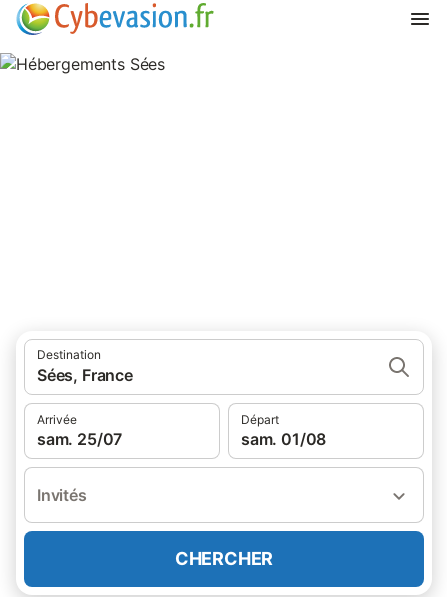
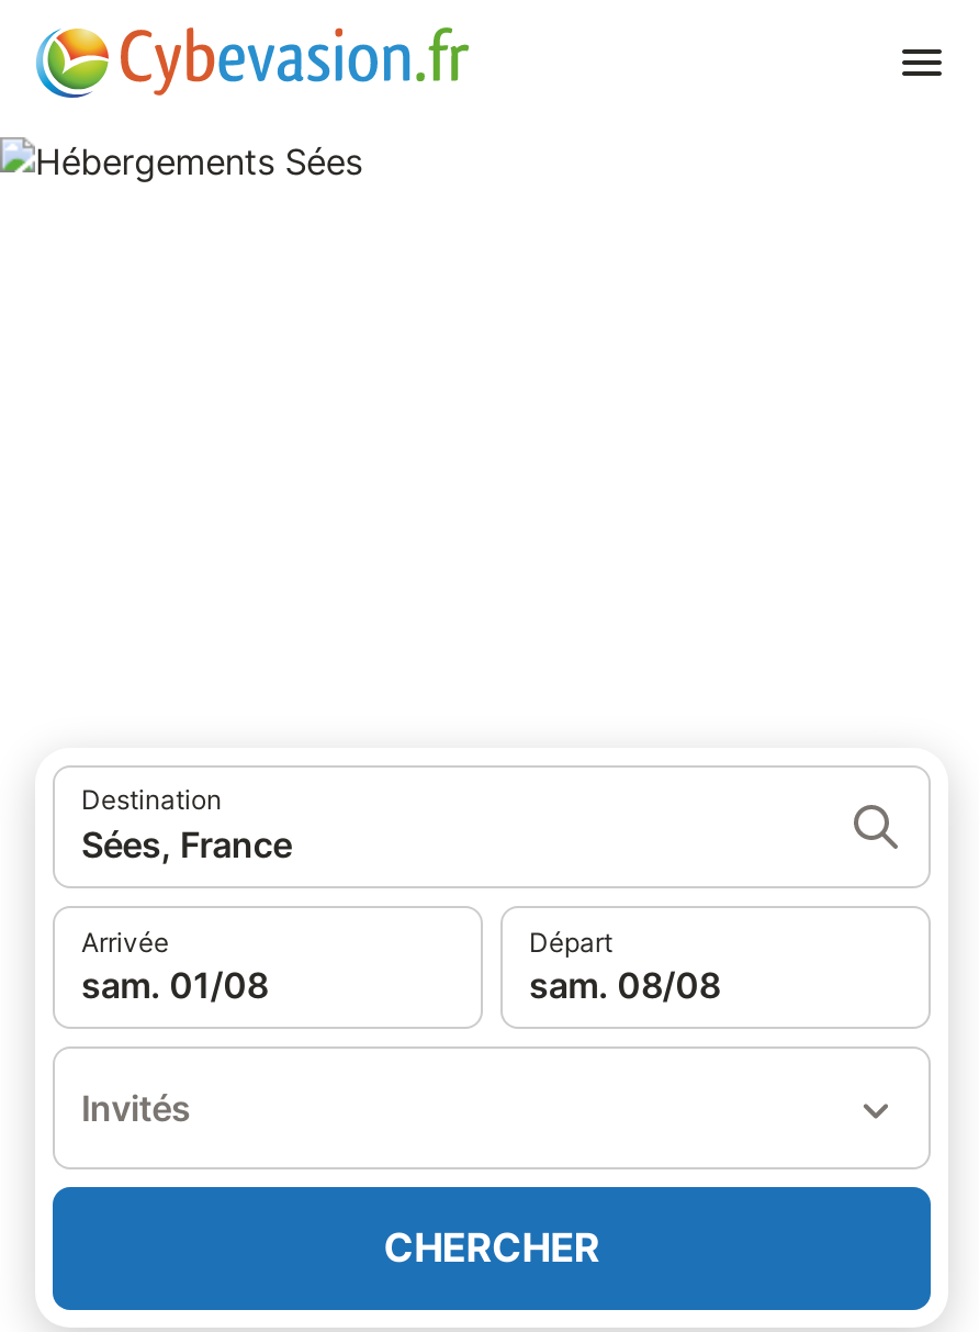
- sam. 25/07
+ sam. 01/08

- sam. 01/08
+ sam. 08/08
